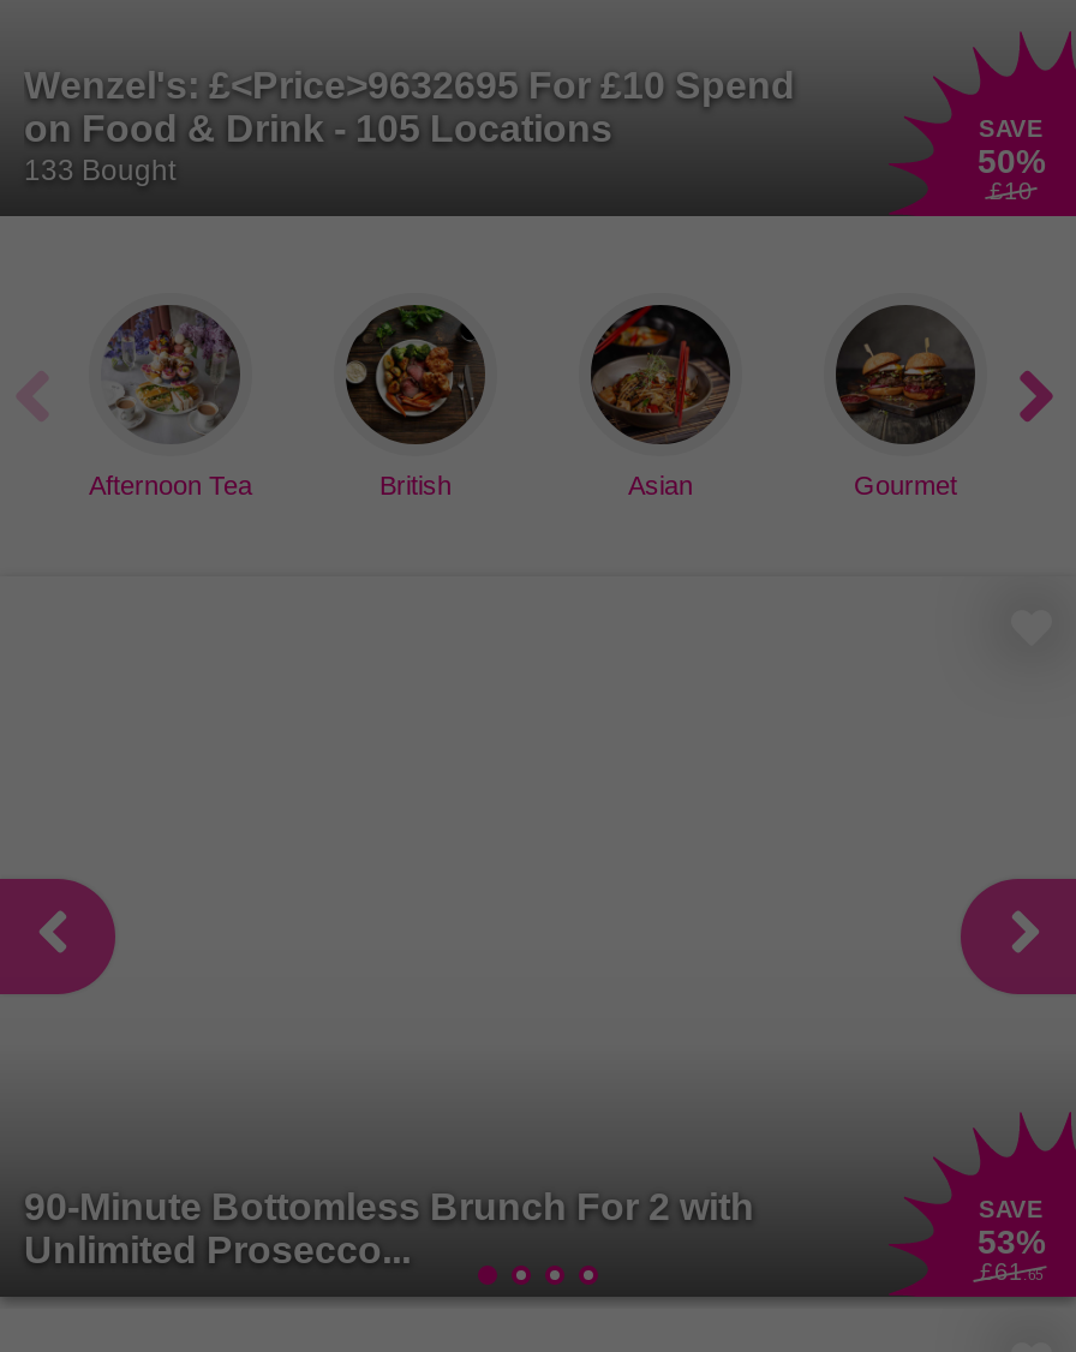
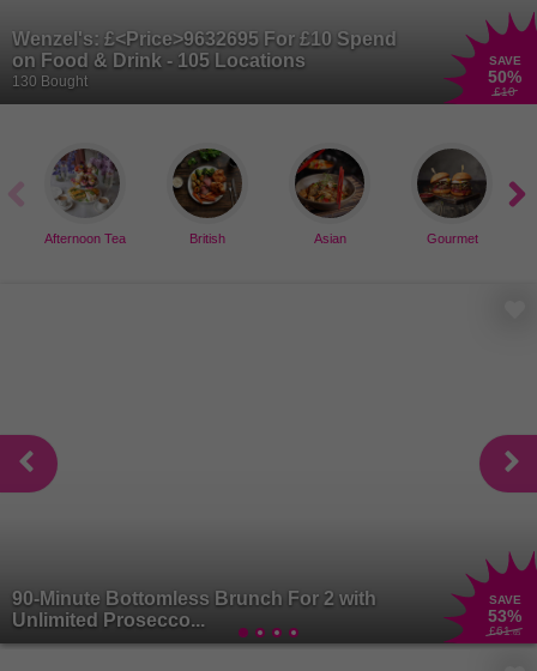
- 133 Bought
+ 130 Bought
